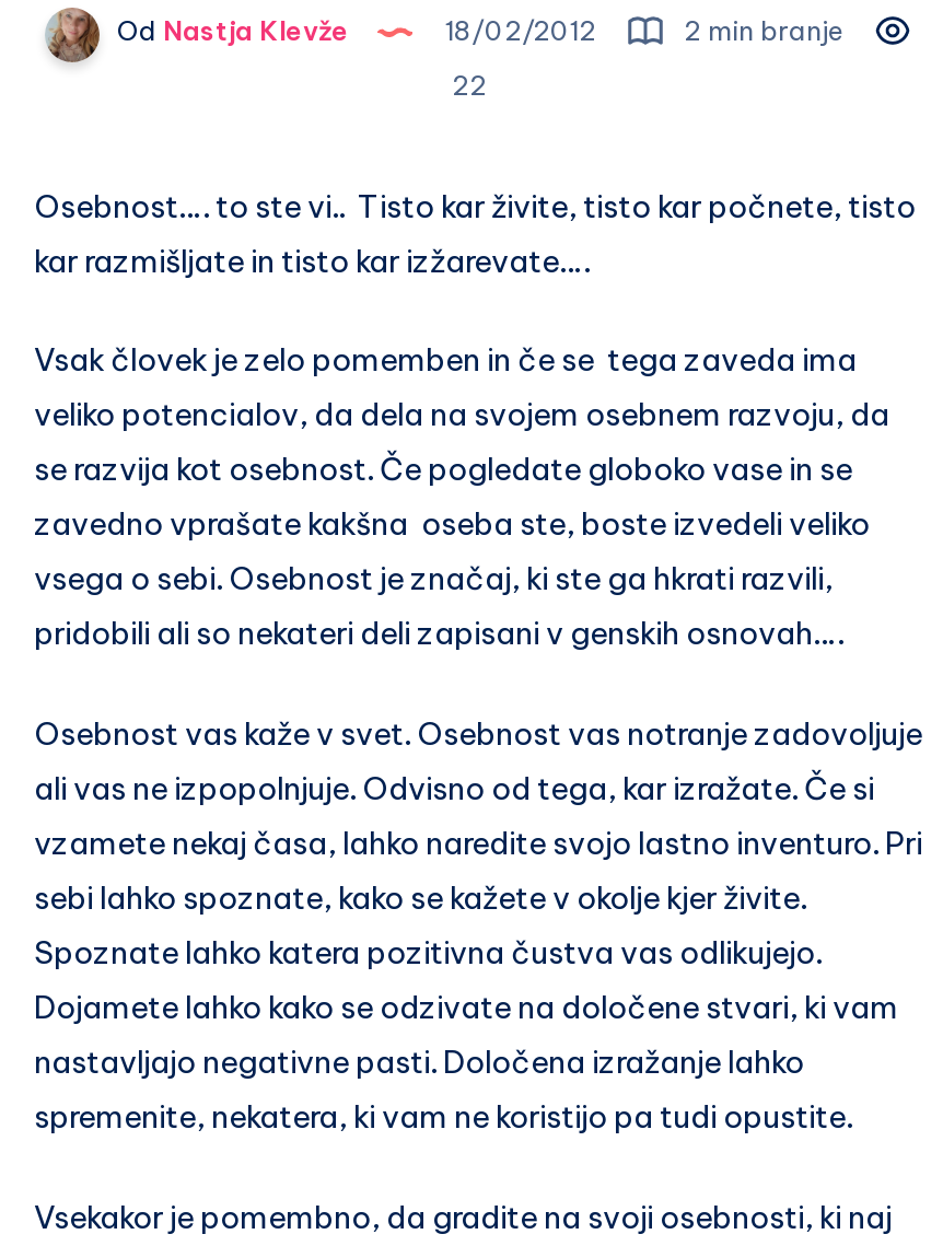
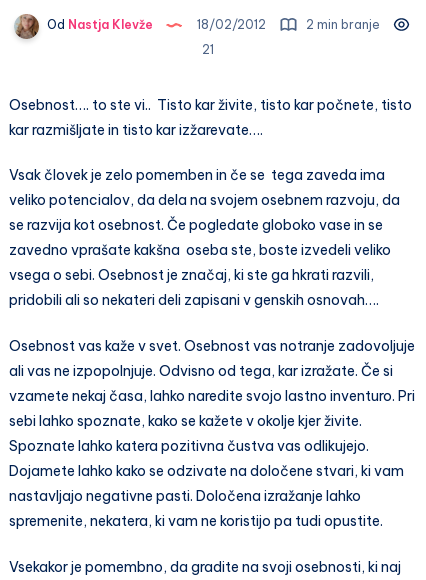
- 22
+ 21
